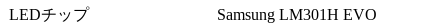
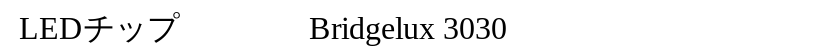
- Samsung LM301H EVO
+ Bridgelux 3030
